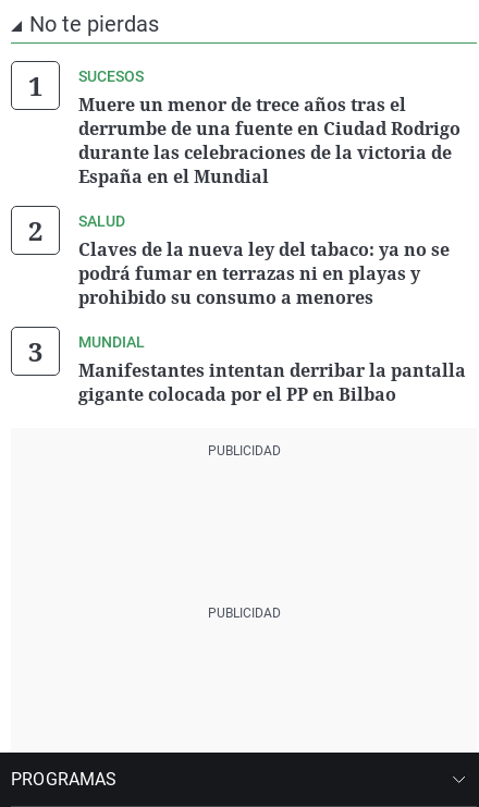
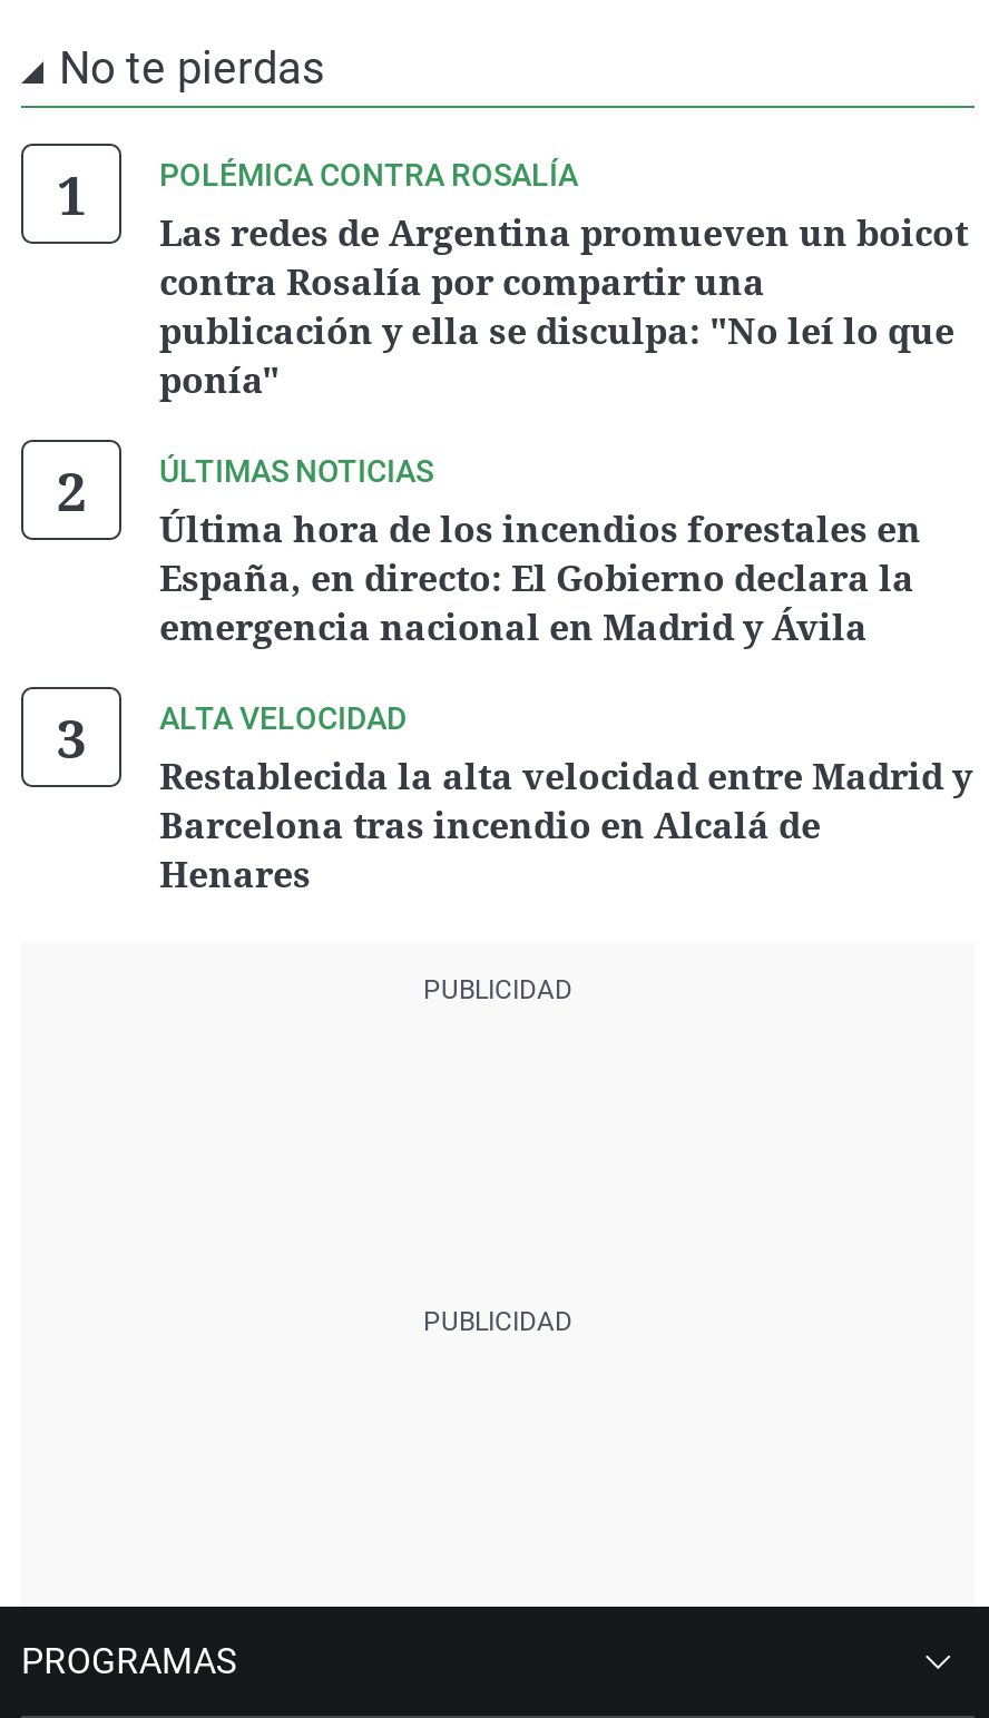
- SUCESOS
- Muere un menor de trece años tras el
- derrumbe de una fuente en Ciudad Rodrigo
- durante las celebraciones de la victoria de
- España en el Mundial
+ POLÉMICA CONTRA ROSALÍA
+ Las redes de Argentina promueven un boicot
+ contra Rosalía por compartir una
+ publicación y ella se disculpa: "No leí lo que
+ ponía"

- SALUD
- Claves de la nueva ley del tabaco: ya no se
- podrá fumar en terrazas ni en playas y
- prohibido su consumo a menores
+ ÚLTIMAS NOTICIAS
+ Última hora de los incendios forestales en
+ España, en directo: El Gobierno declara la
+ emergencia nacional en Madrid y Ávila

- MUNDIAL
- Manifestantes intentan derribar la pantalla
- gigante colocada por el PP en Bilbao
+ ALTA VELOCIDAD
+ Restablecida la alta velocidad entre Madrid y
+ Barcelona tras incendio en Alcalá de
+ Henares
